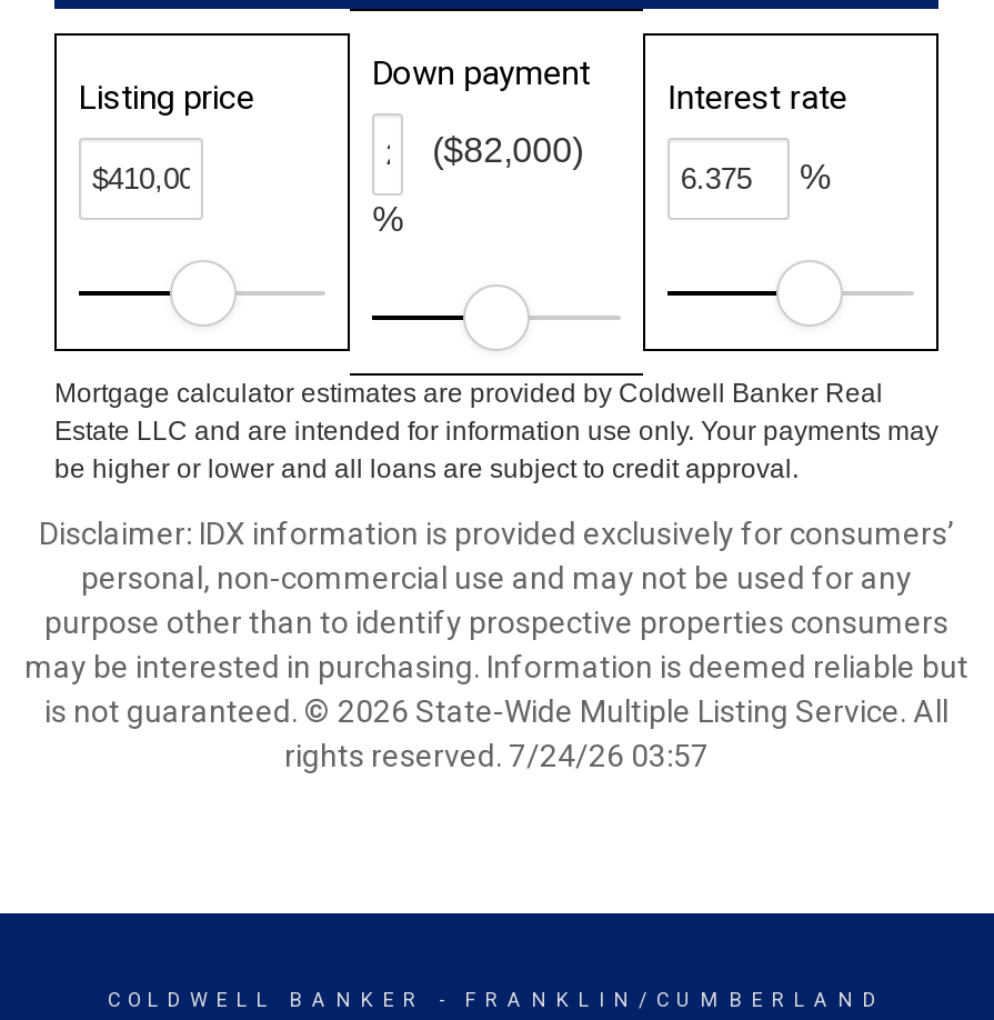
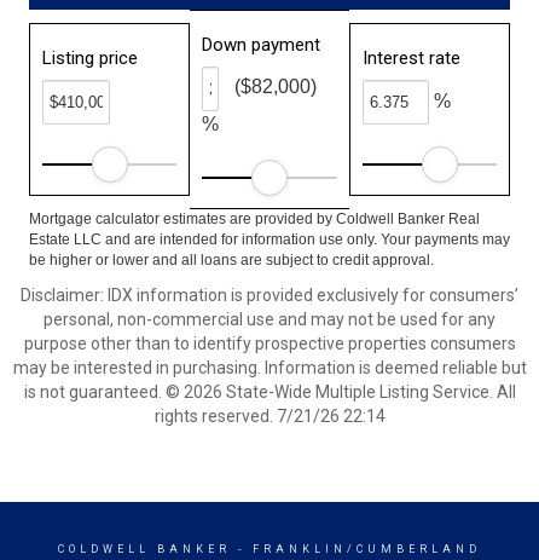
- rights reserved. 7/24/26 03:57
+ rights reserved. 7/21/26 22:14
